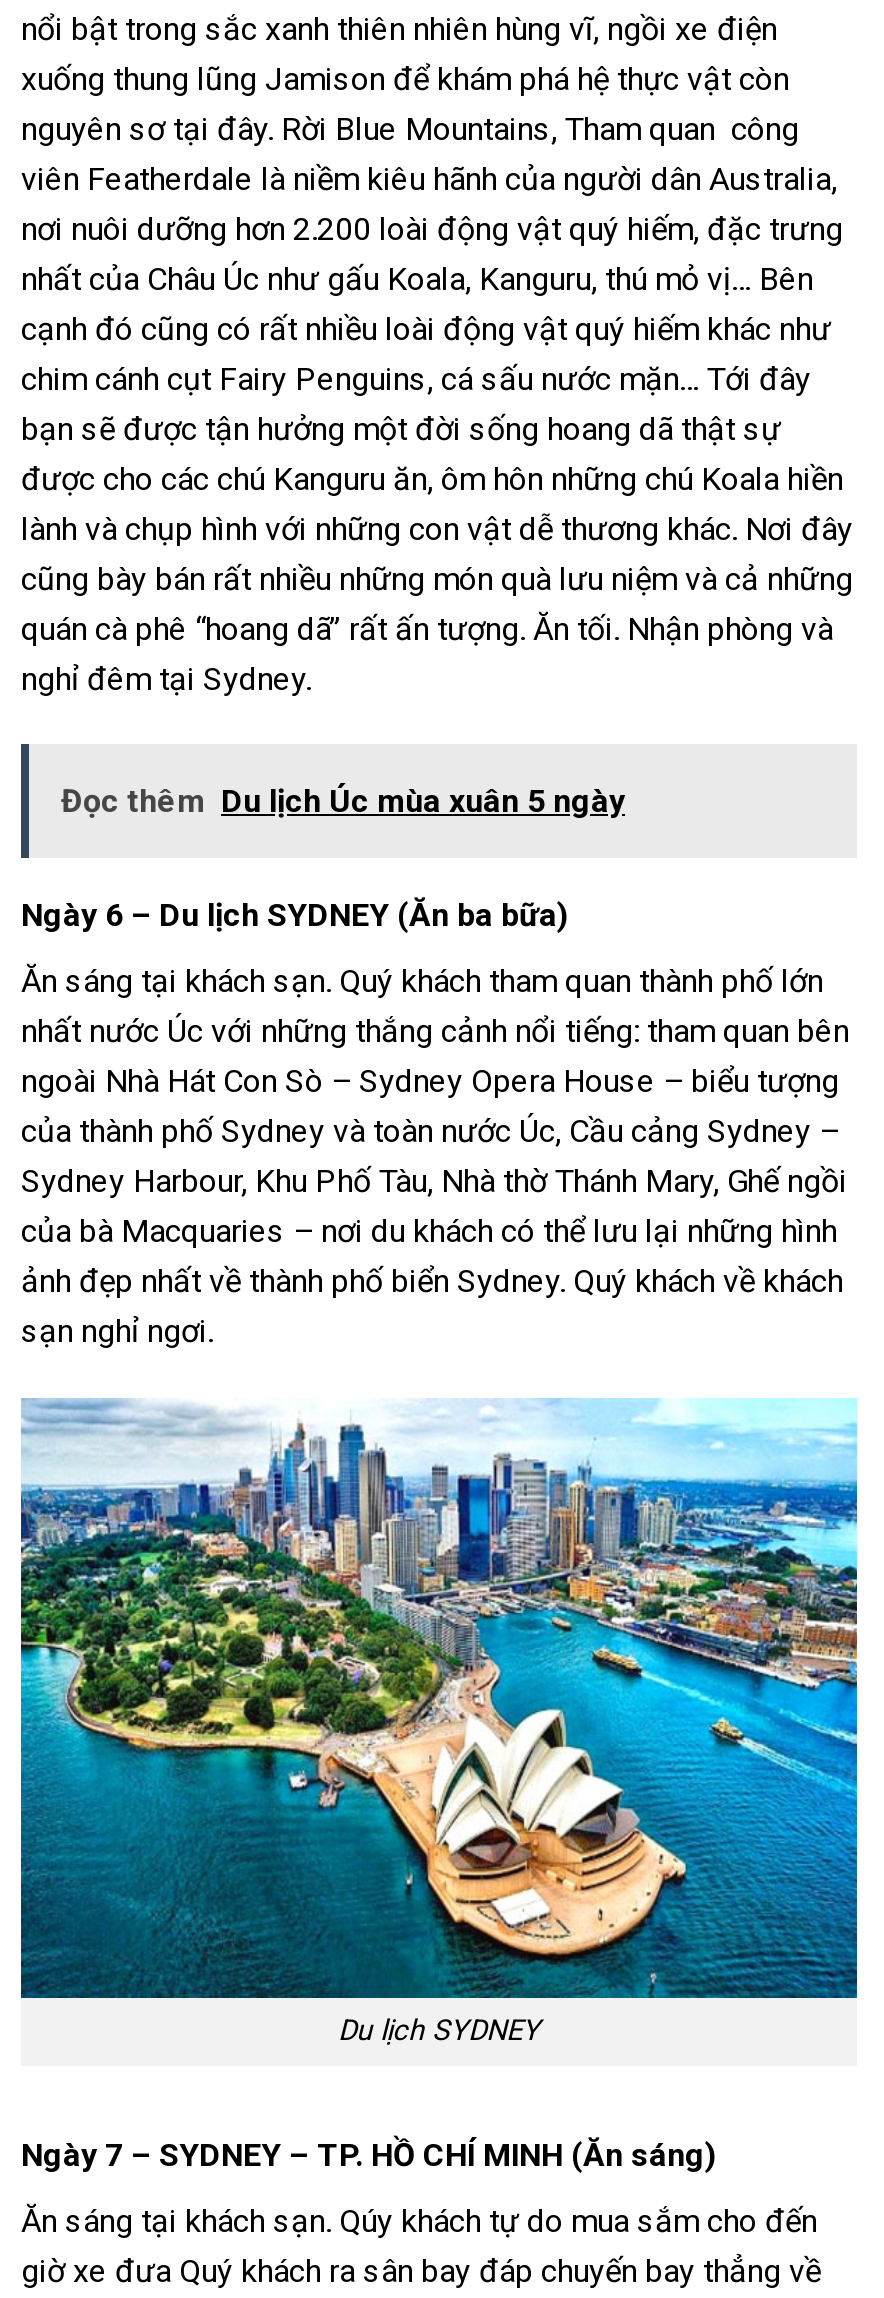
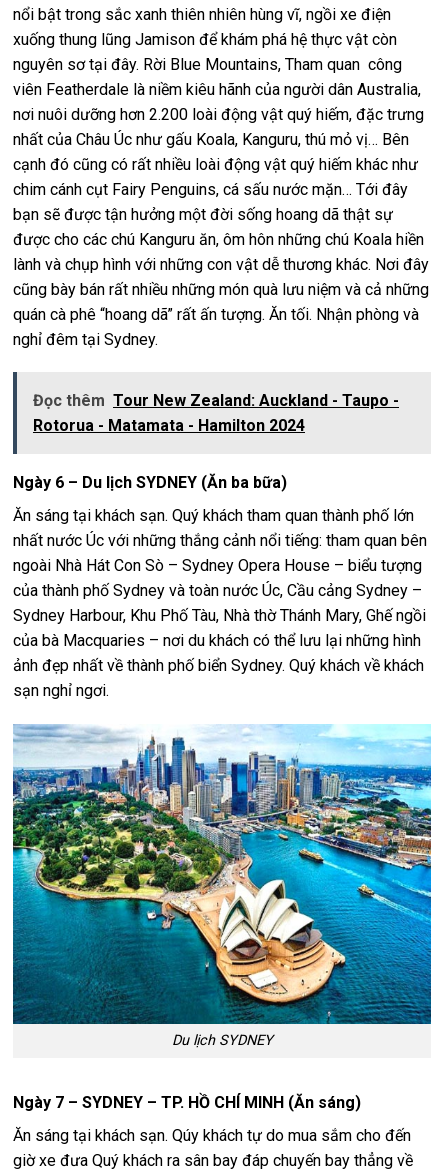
- Đọc thêm Du lịch Úc mùa xuân 5 ngày
+ Đọc thêm Tour New Zealand: Auckland - Taupo -
+ Rotorua - Matamata - Hamilton 2024
